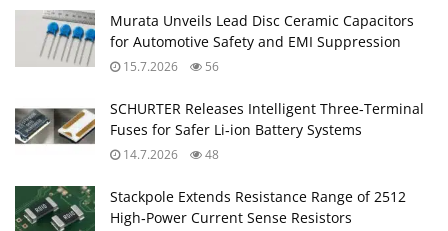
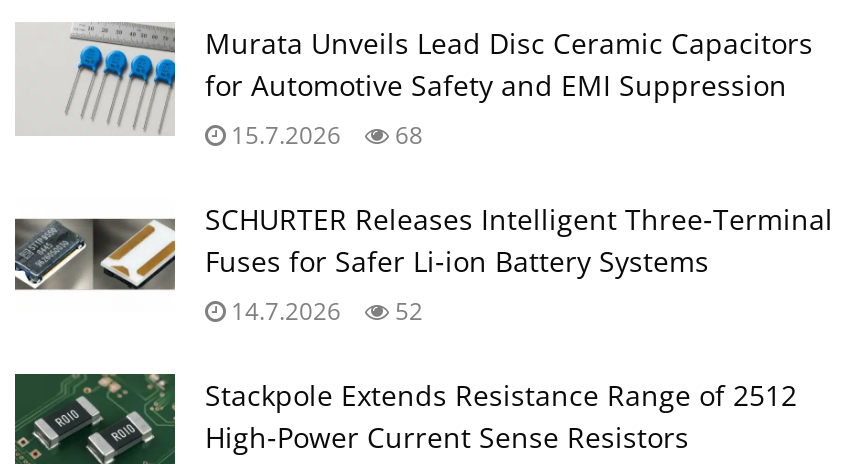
- 15.7.2026 56
+ 15.7.2026 68

- 14.7.2026 48
+ 14.7.2026 52
